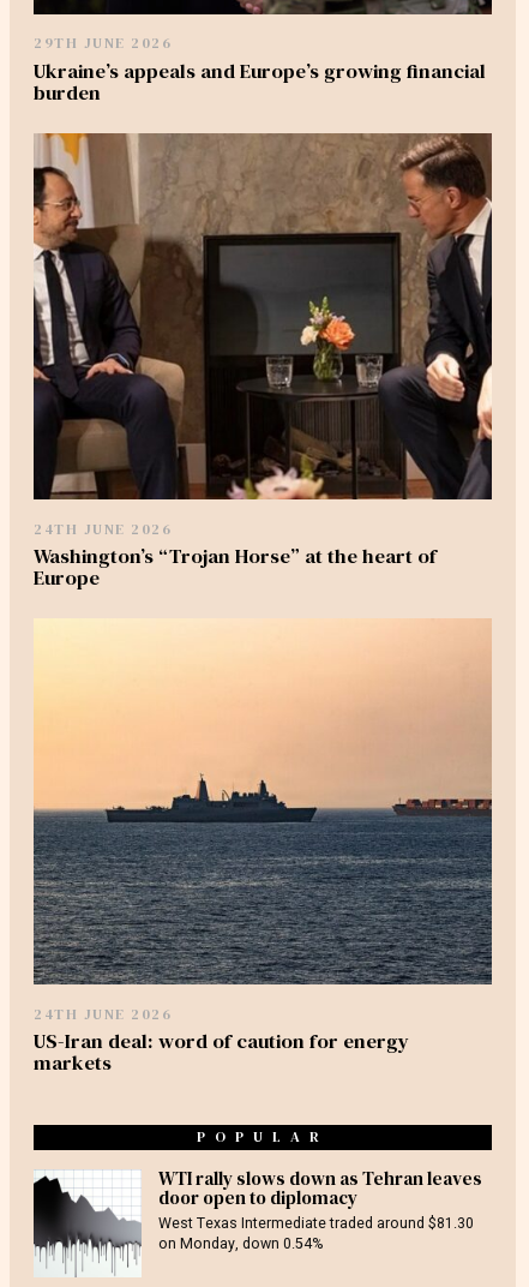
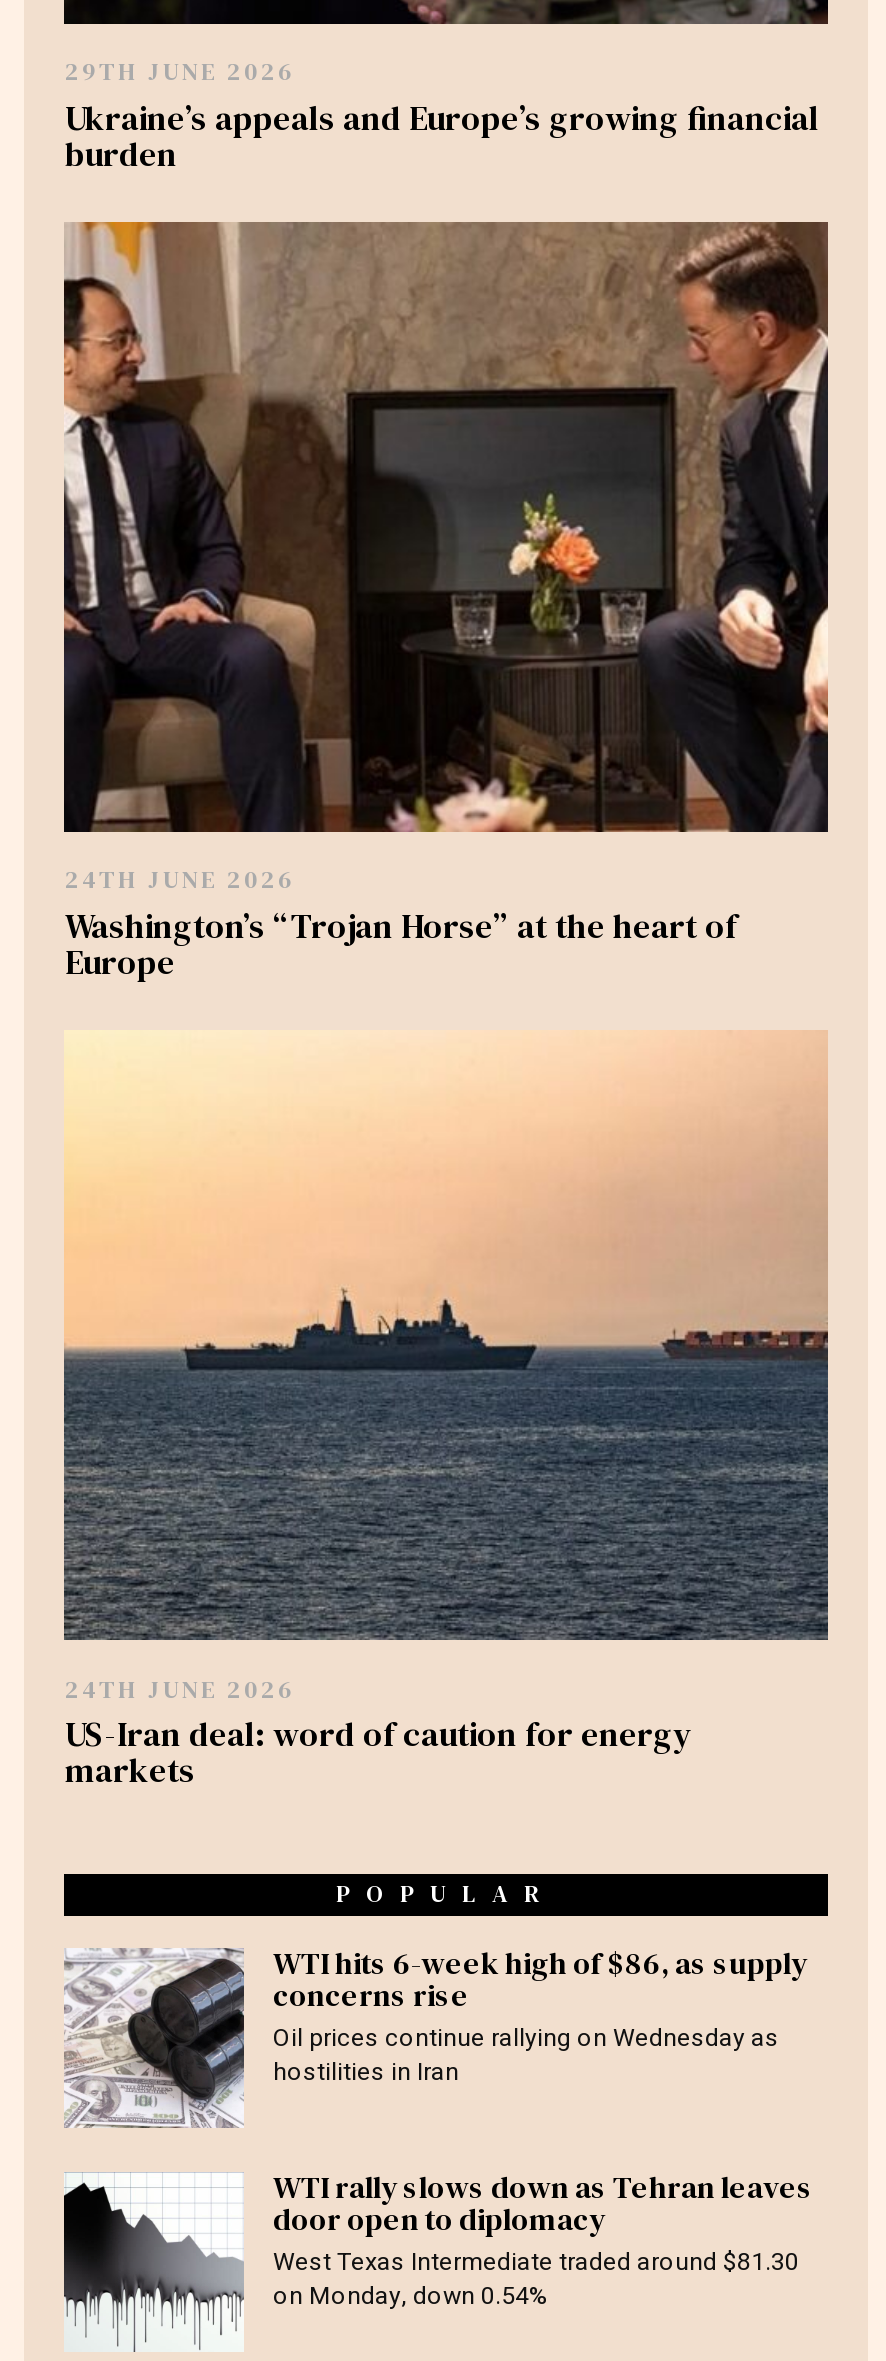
+ [image]
+ WTI hits 6-week high of $86, as supply
+ concerns rise
+ Oil prices continue rallying on Wednesday as
+ hostilities in Iran
